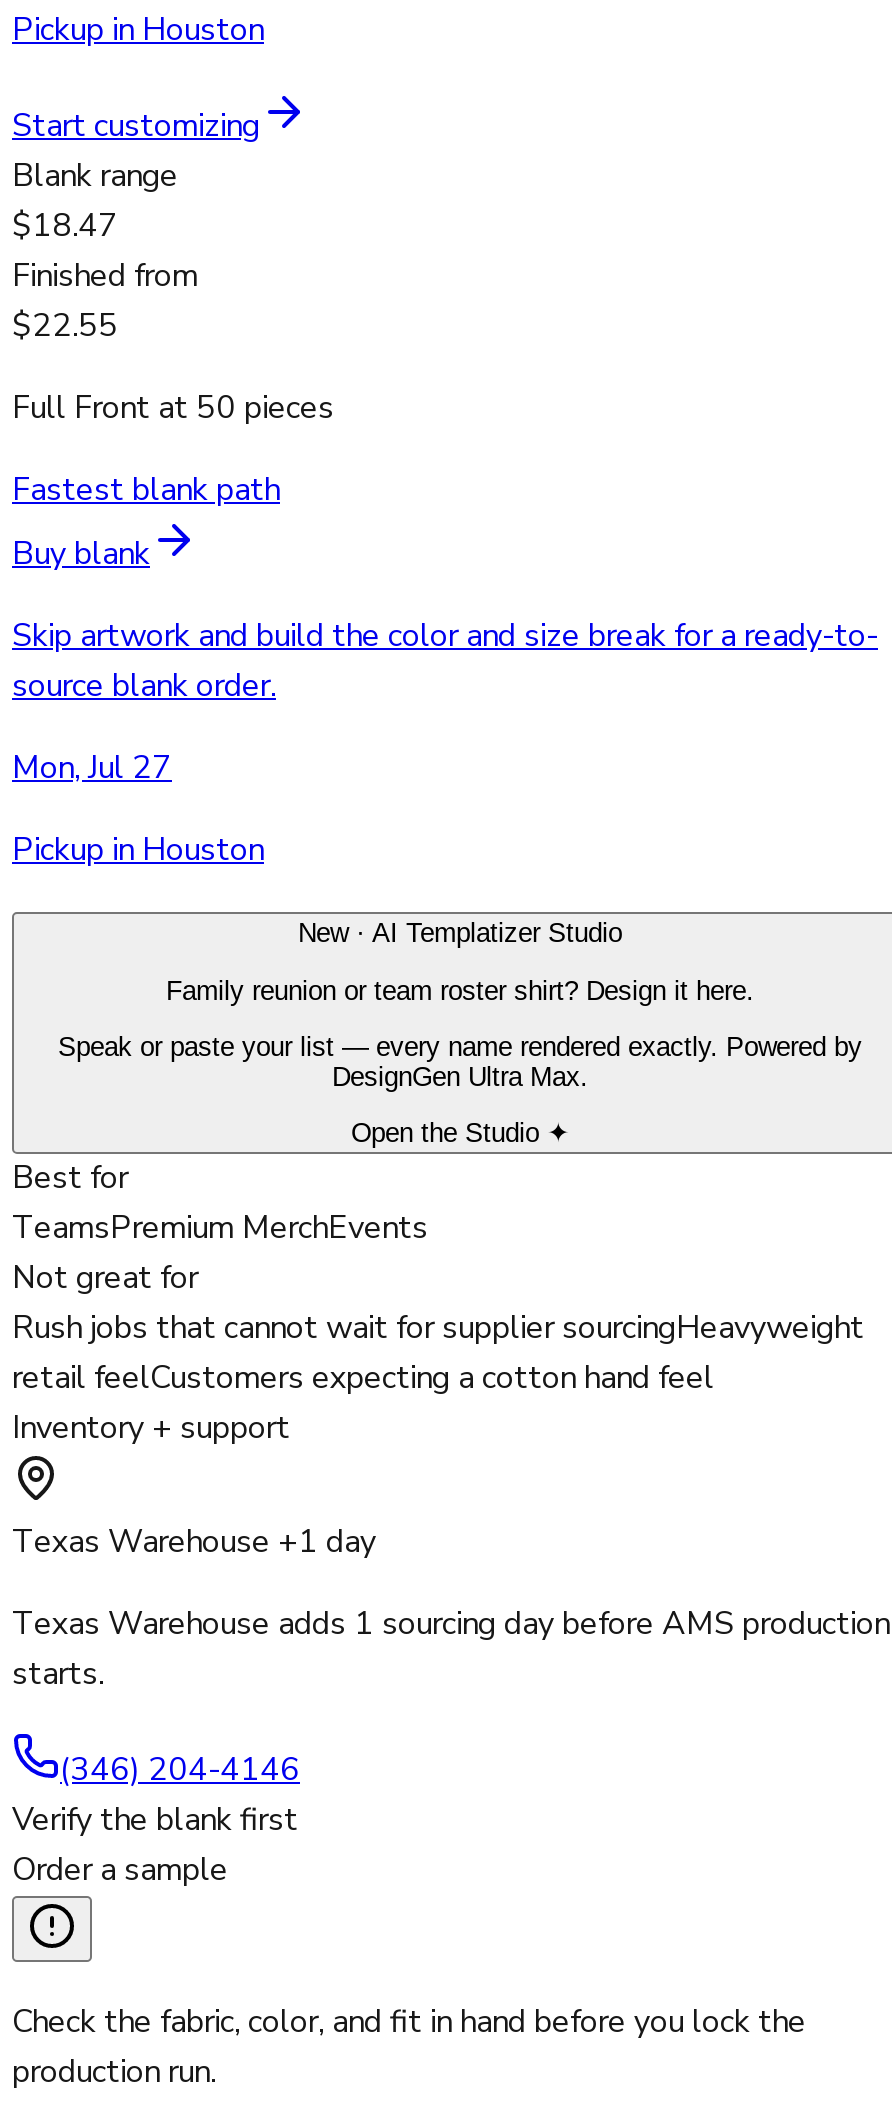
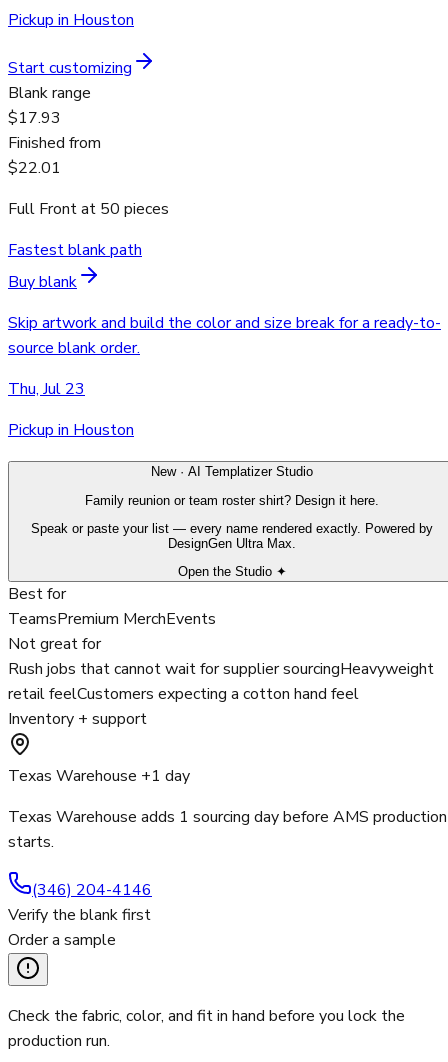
- $18.47
+ $17.93

- $22.55
+ $22.01

- Mon, Jul 27
+ Thu, Jul 23
